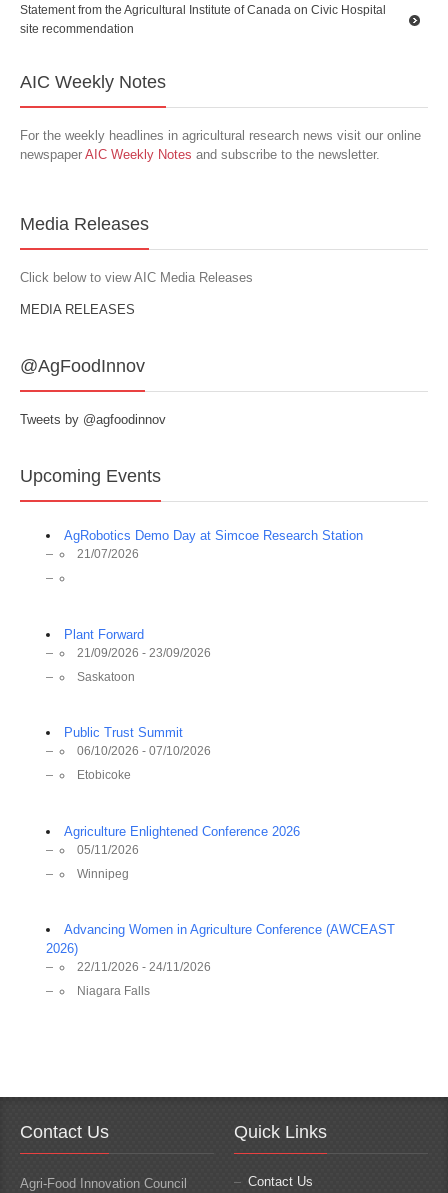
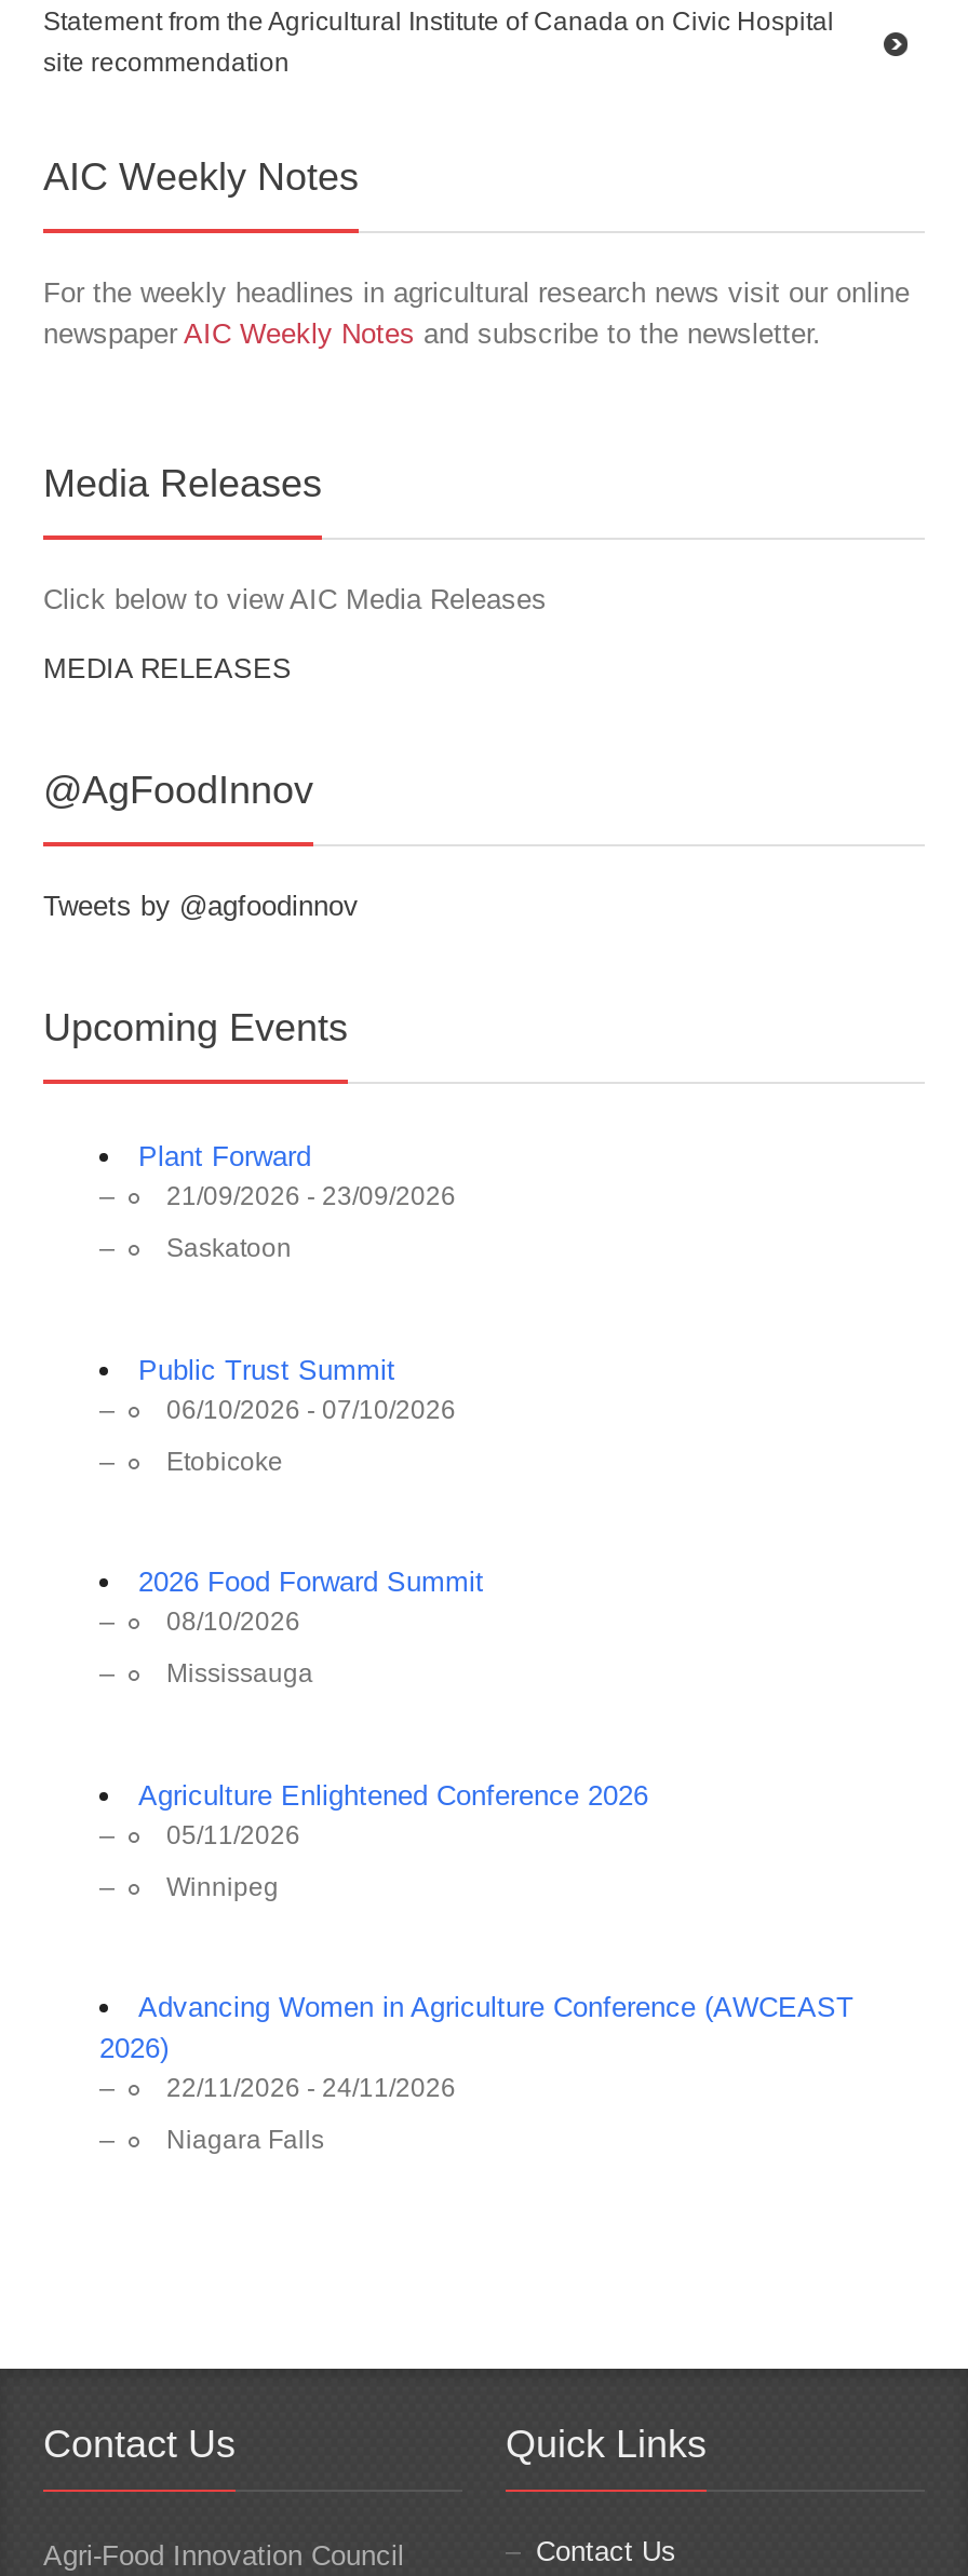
- AgRobotics Demo Day at Simcoe Research Station
- 21/07/2026

moved up: Plant Forward | 21/09/2026 - 23/09/2026 | Saskatoon | Public Trust Summit | 06/10/2026 - 07/10/2026 | Etobicoke

+ 2026 Food Forward Summit
+ 08/10/2026
+ Mississauga
